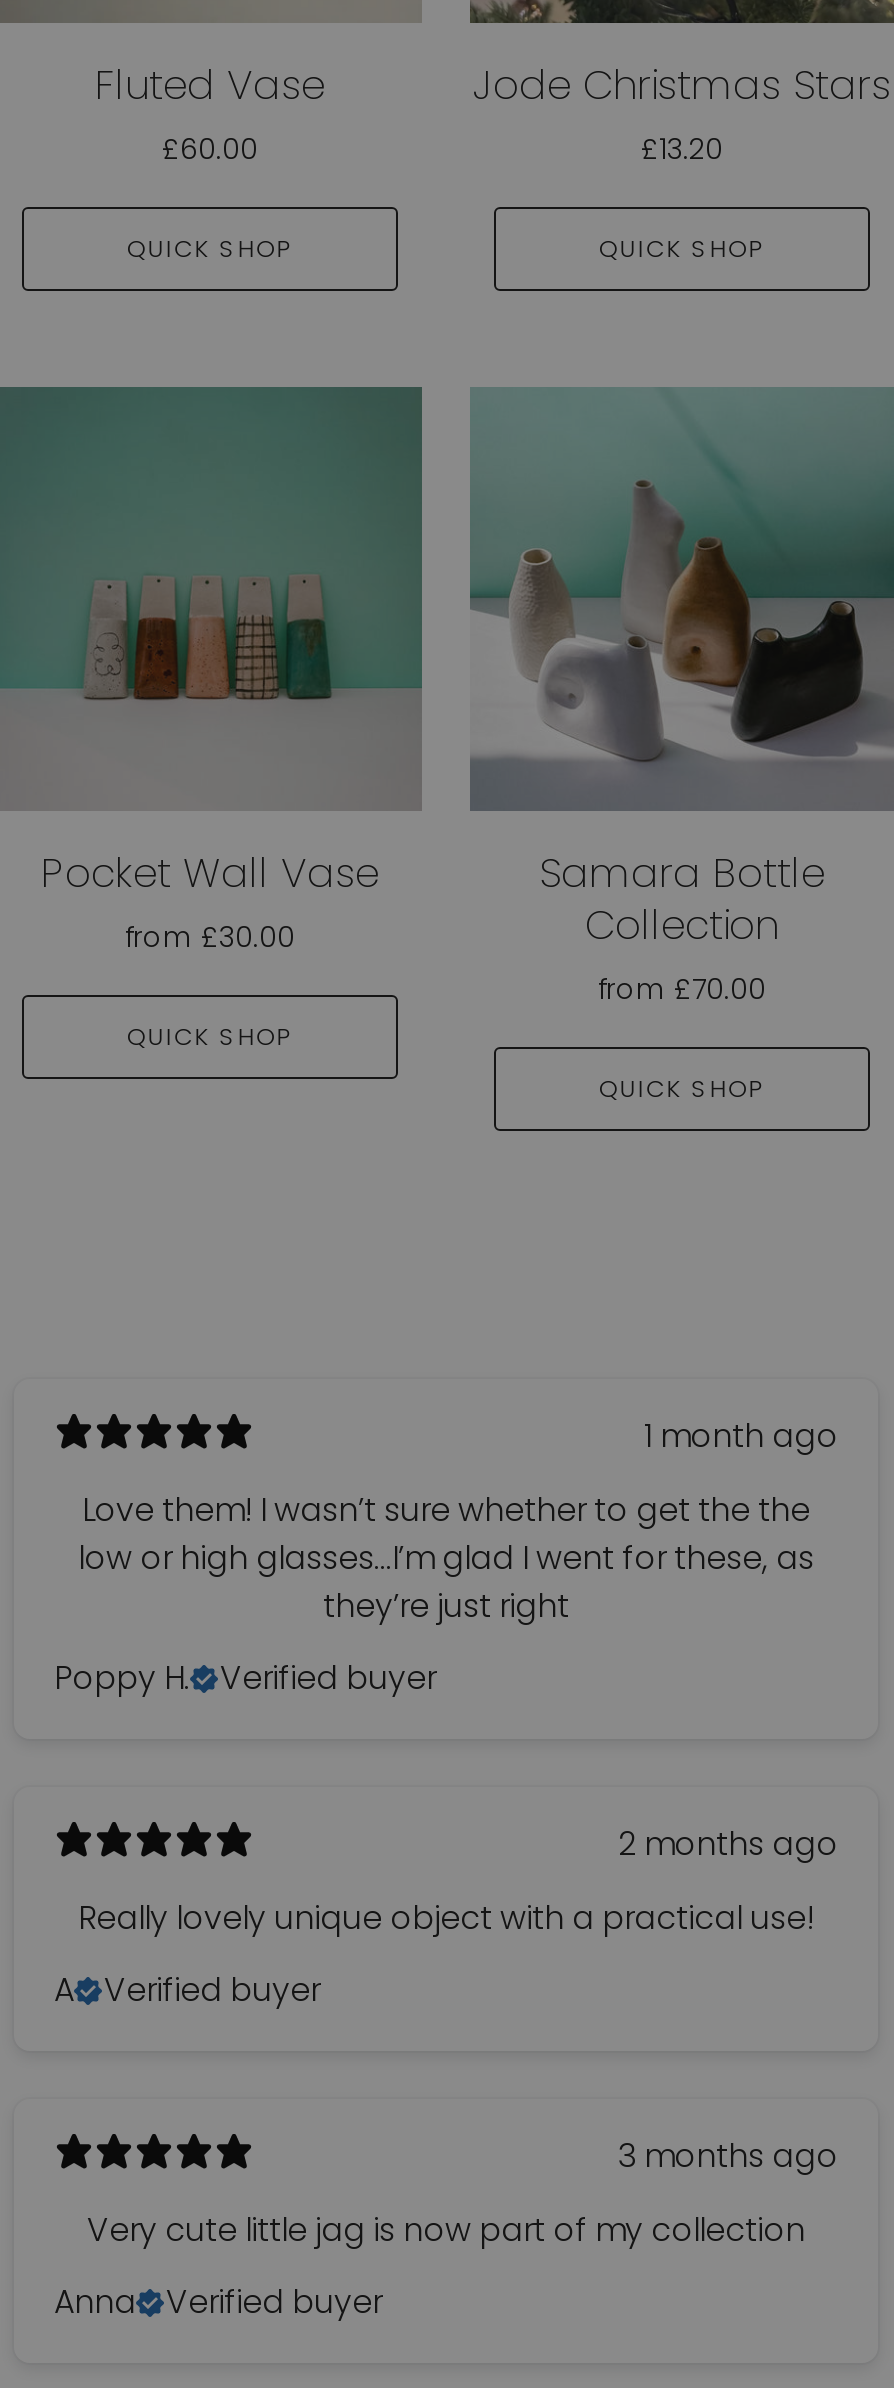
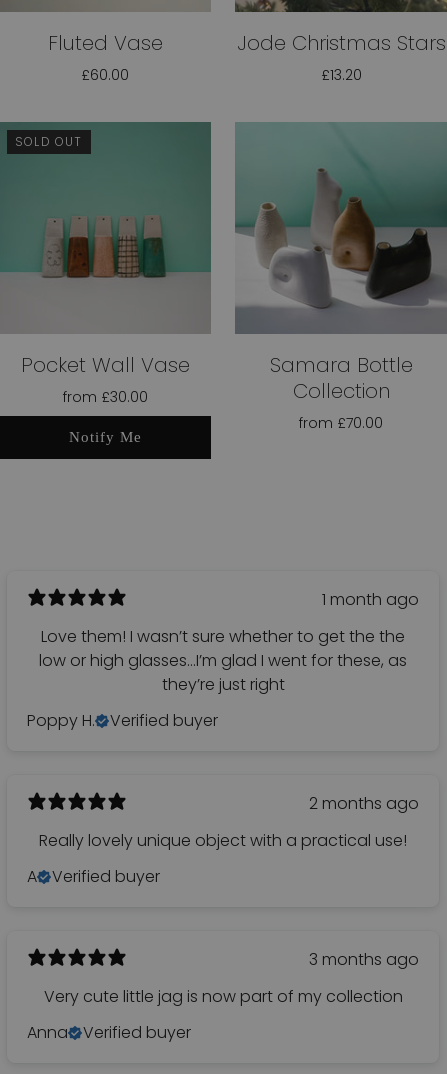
- QUICK SHOP

- QUICK SHOP
+ SOLD OUT

- QUICK SHOP
+ Notify Me

- QUICK SHOP
